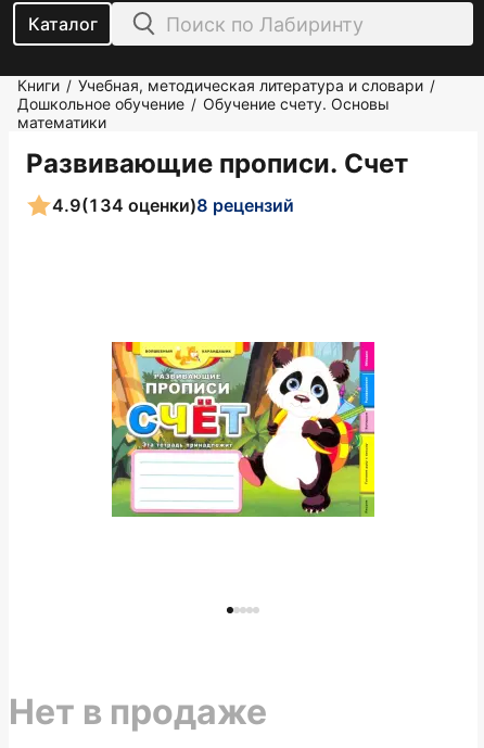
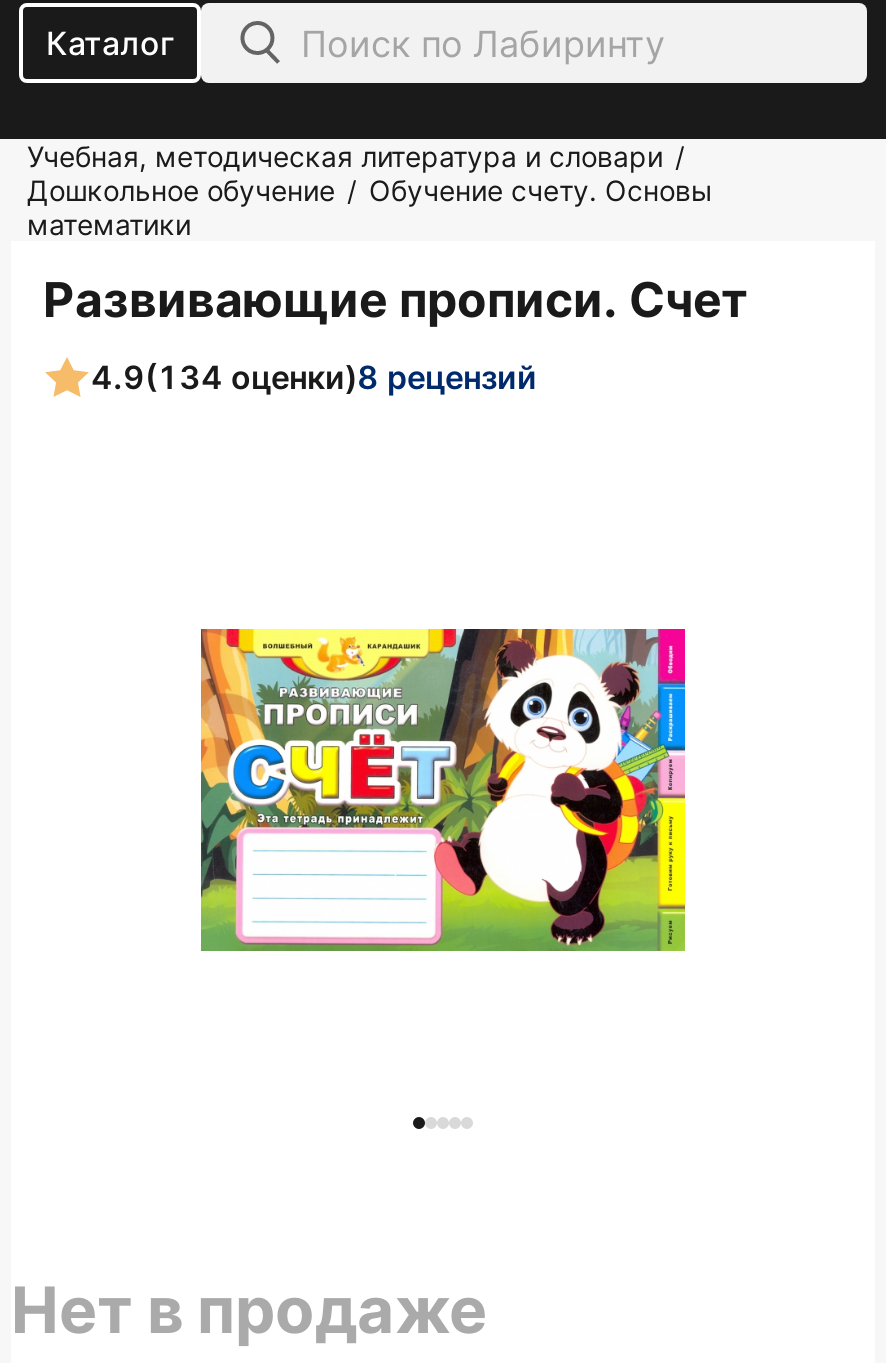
- Книги / Учебная, методическая литература и словари /
+ Учебная, методическая литература и словари /
